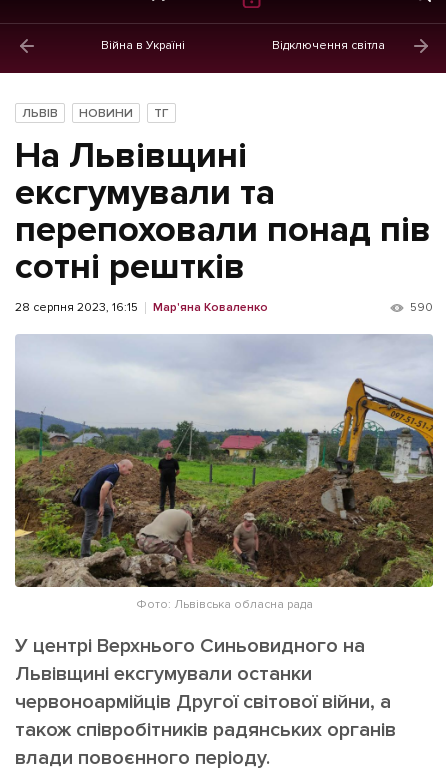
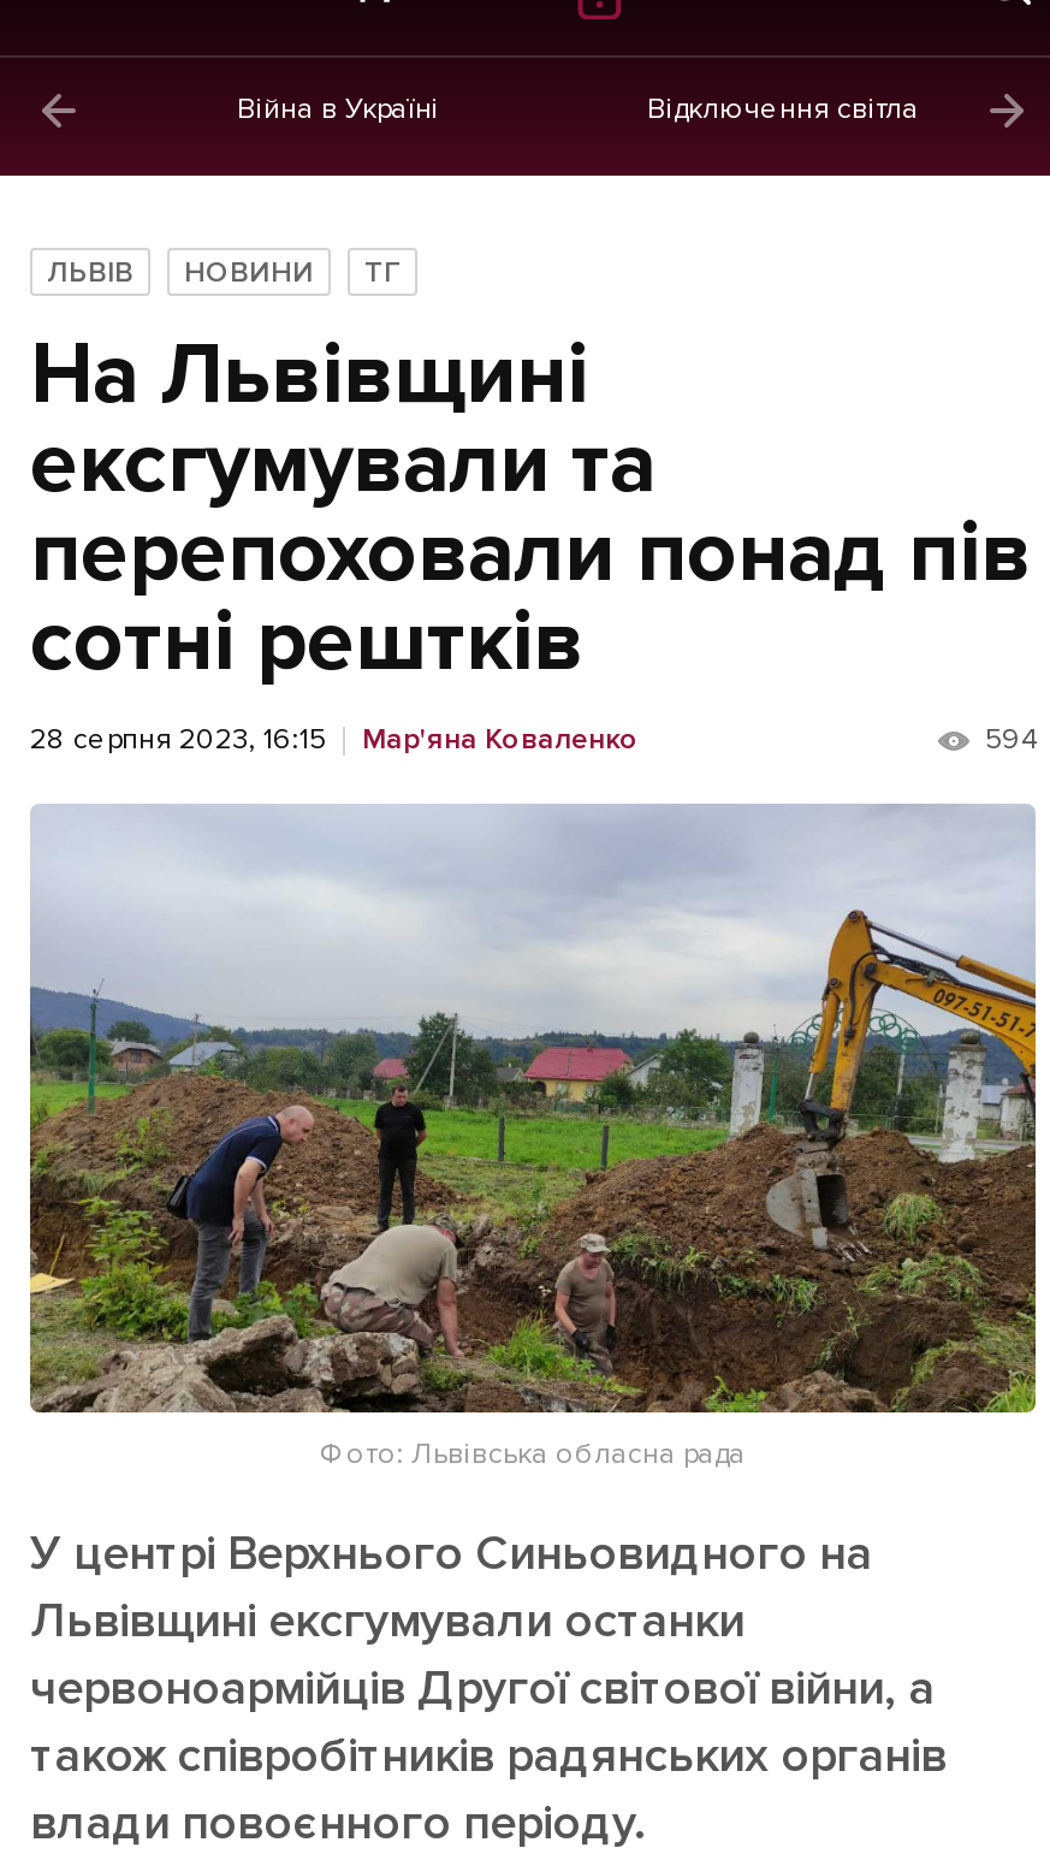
- 590
+ 594
